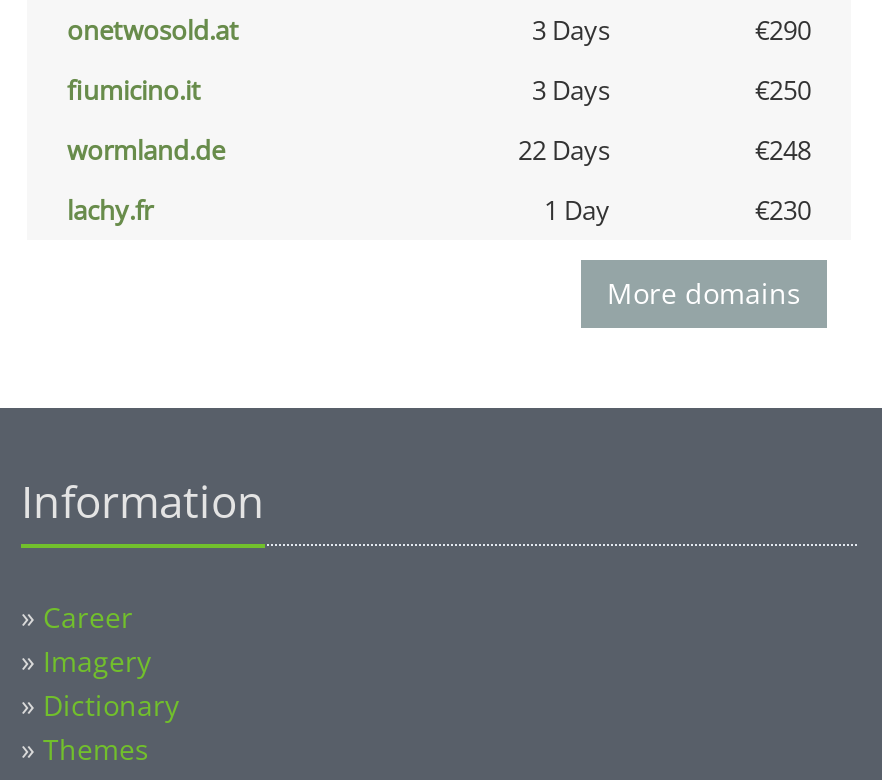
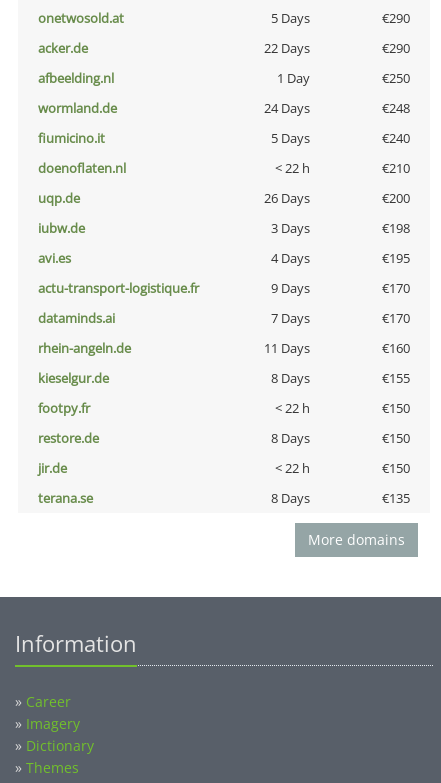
- 3 Days
+ 5 Days

- fiumicino.it
- 3 Days
+ acker.de
+ 22 Days
+ €290
+ afbeelding.nl
+ 1 Day

- 22 Days
+ 24 Days

- lachy.fr
- 1 Day
- €230
+ fiumicino.it
+ 5 Days
+ €240
+ doenoflaten.nl
+ < 22 h
+ €210
+ uqp.de
+ 26 Days
+ €200
+ iubw.de
+ 3 Days
+ €198
+ avi.es
+ 4 Days
+ €195
+ actu-transport-logistique.fr
+ 9 Days
+ €170
+ dataminds.ai
+ 7 Days
+ €170
+ rhein-angeln.de
+ 11 Days
+ €160
+ kieselgur.de
+ 8 Days
+ €155
+ footpy.fr
+ < 22 h
+ €150
+ restore.de
+ 8 Days
+ €150
+ jir.de
+ < 22 h
+ €150
+ terana.se
+ 8 Days
+ €135
